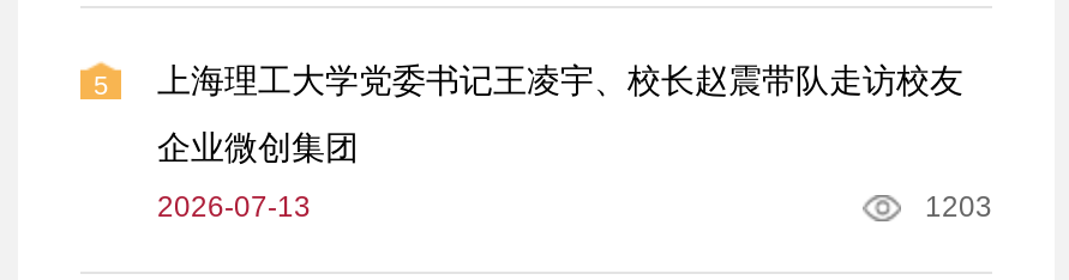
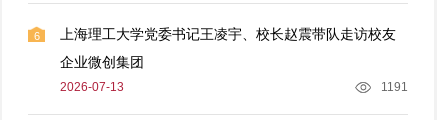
- 5 上海理工大学党委书记王凌宇、校长赵震带队走访校友
+ 6 上海理工大学党委书记王凌宇、校长赵震带队走访校友

- 1203
+ 1191
